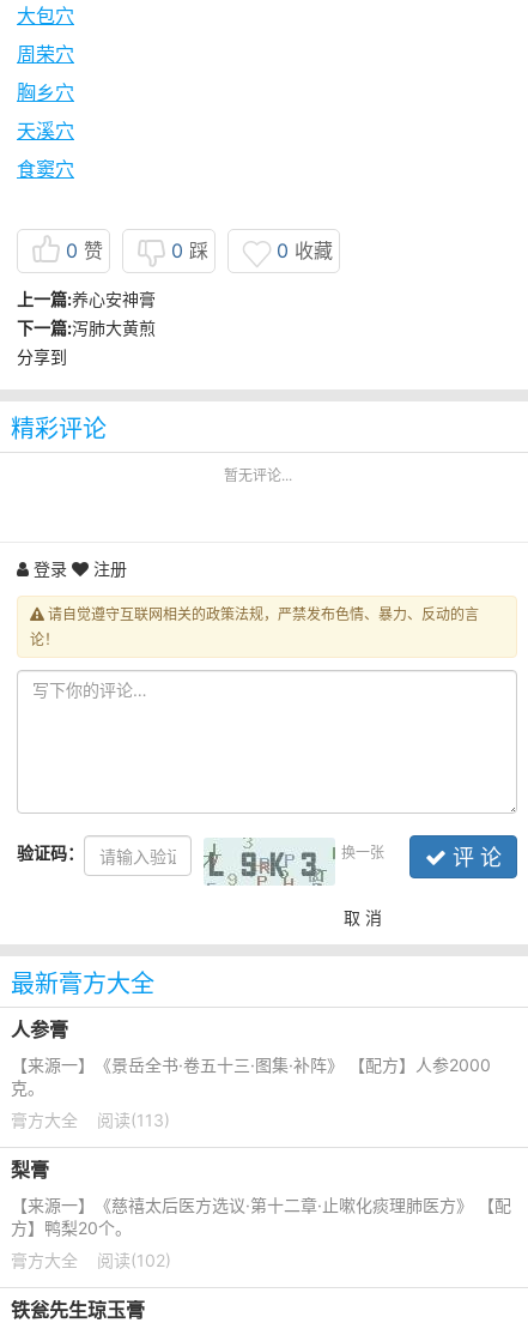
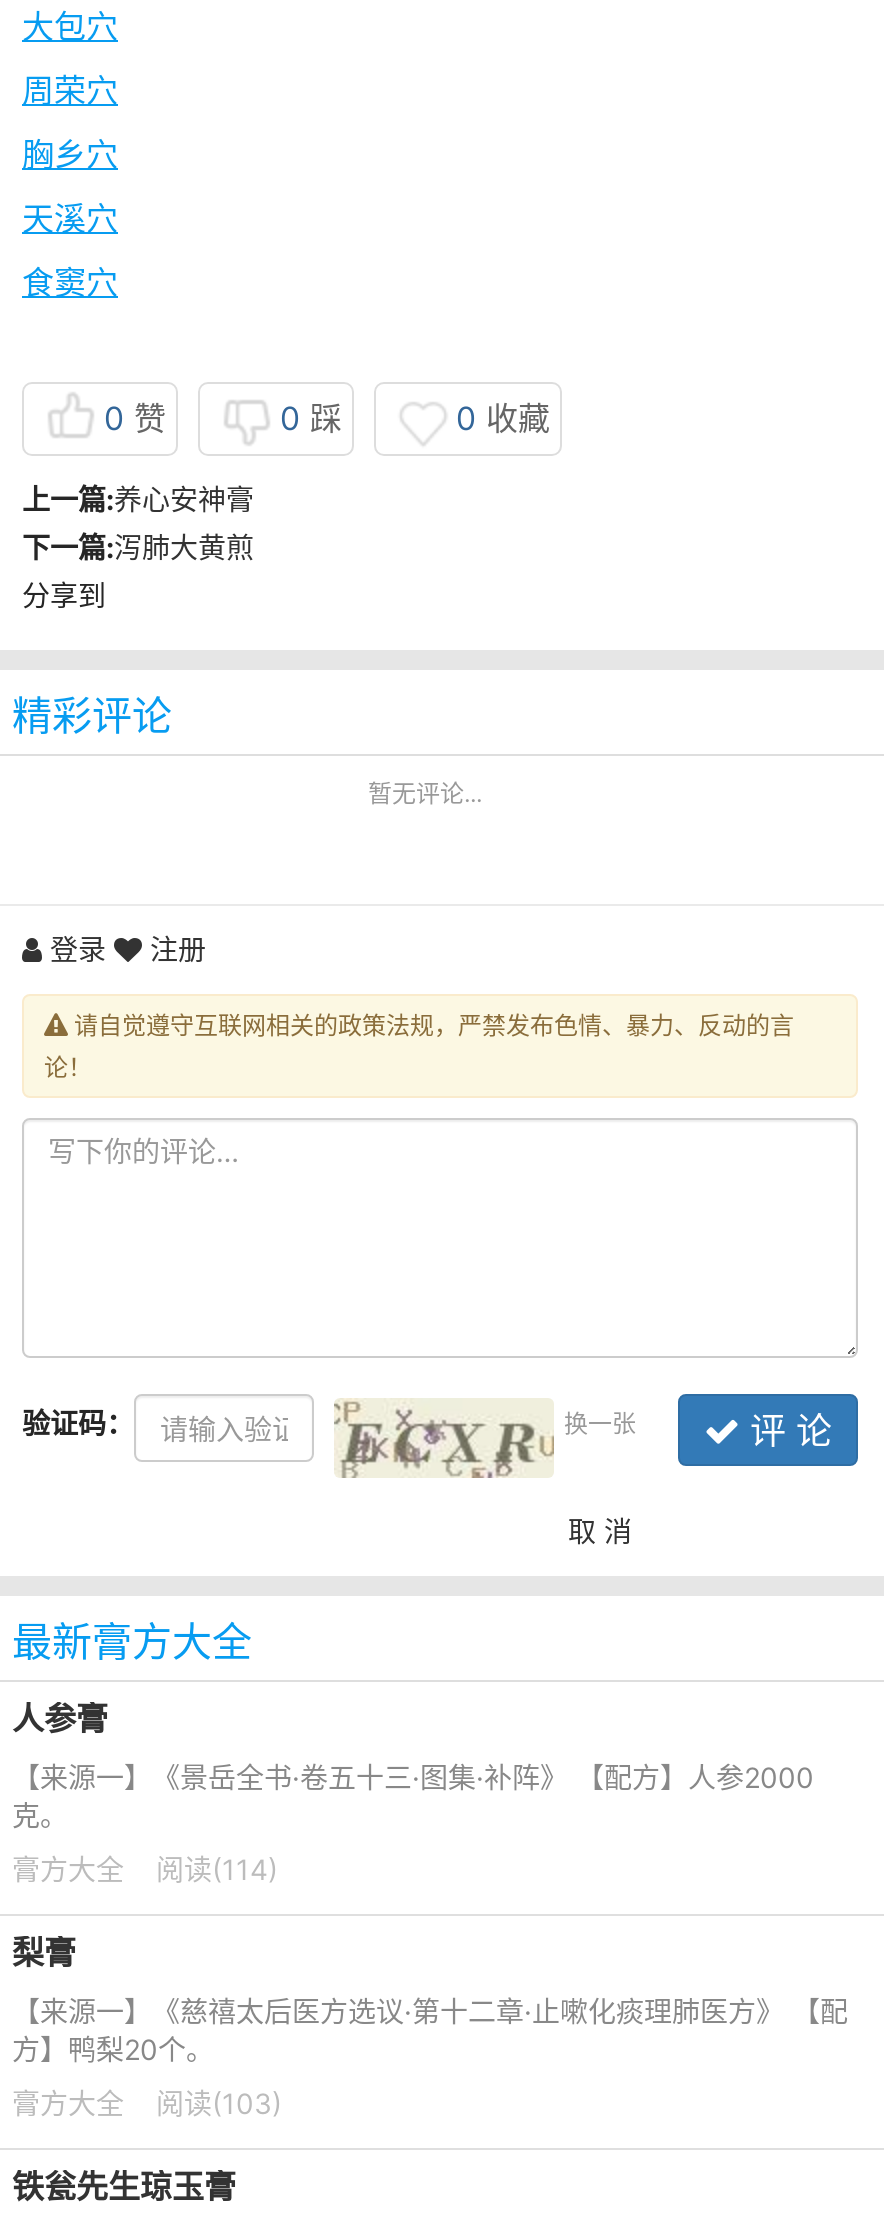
- [image]
+ [image]

- 膏方大全 阅读(113)
+ 膏方大全 阅读(114)

- 膏方大全 阅读(102)
+ 膏方大全 阅读(103)
